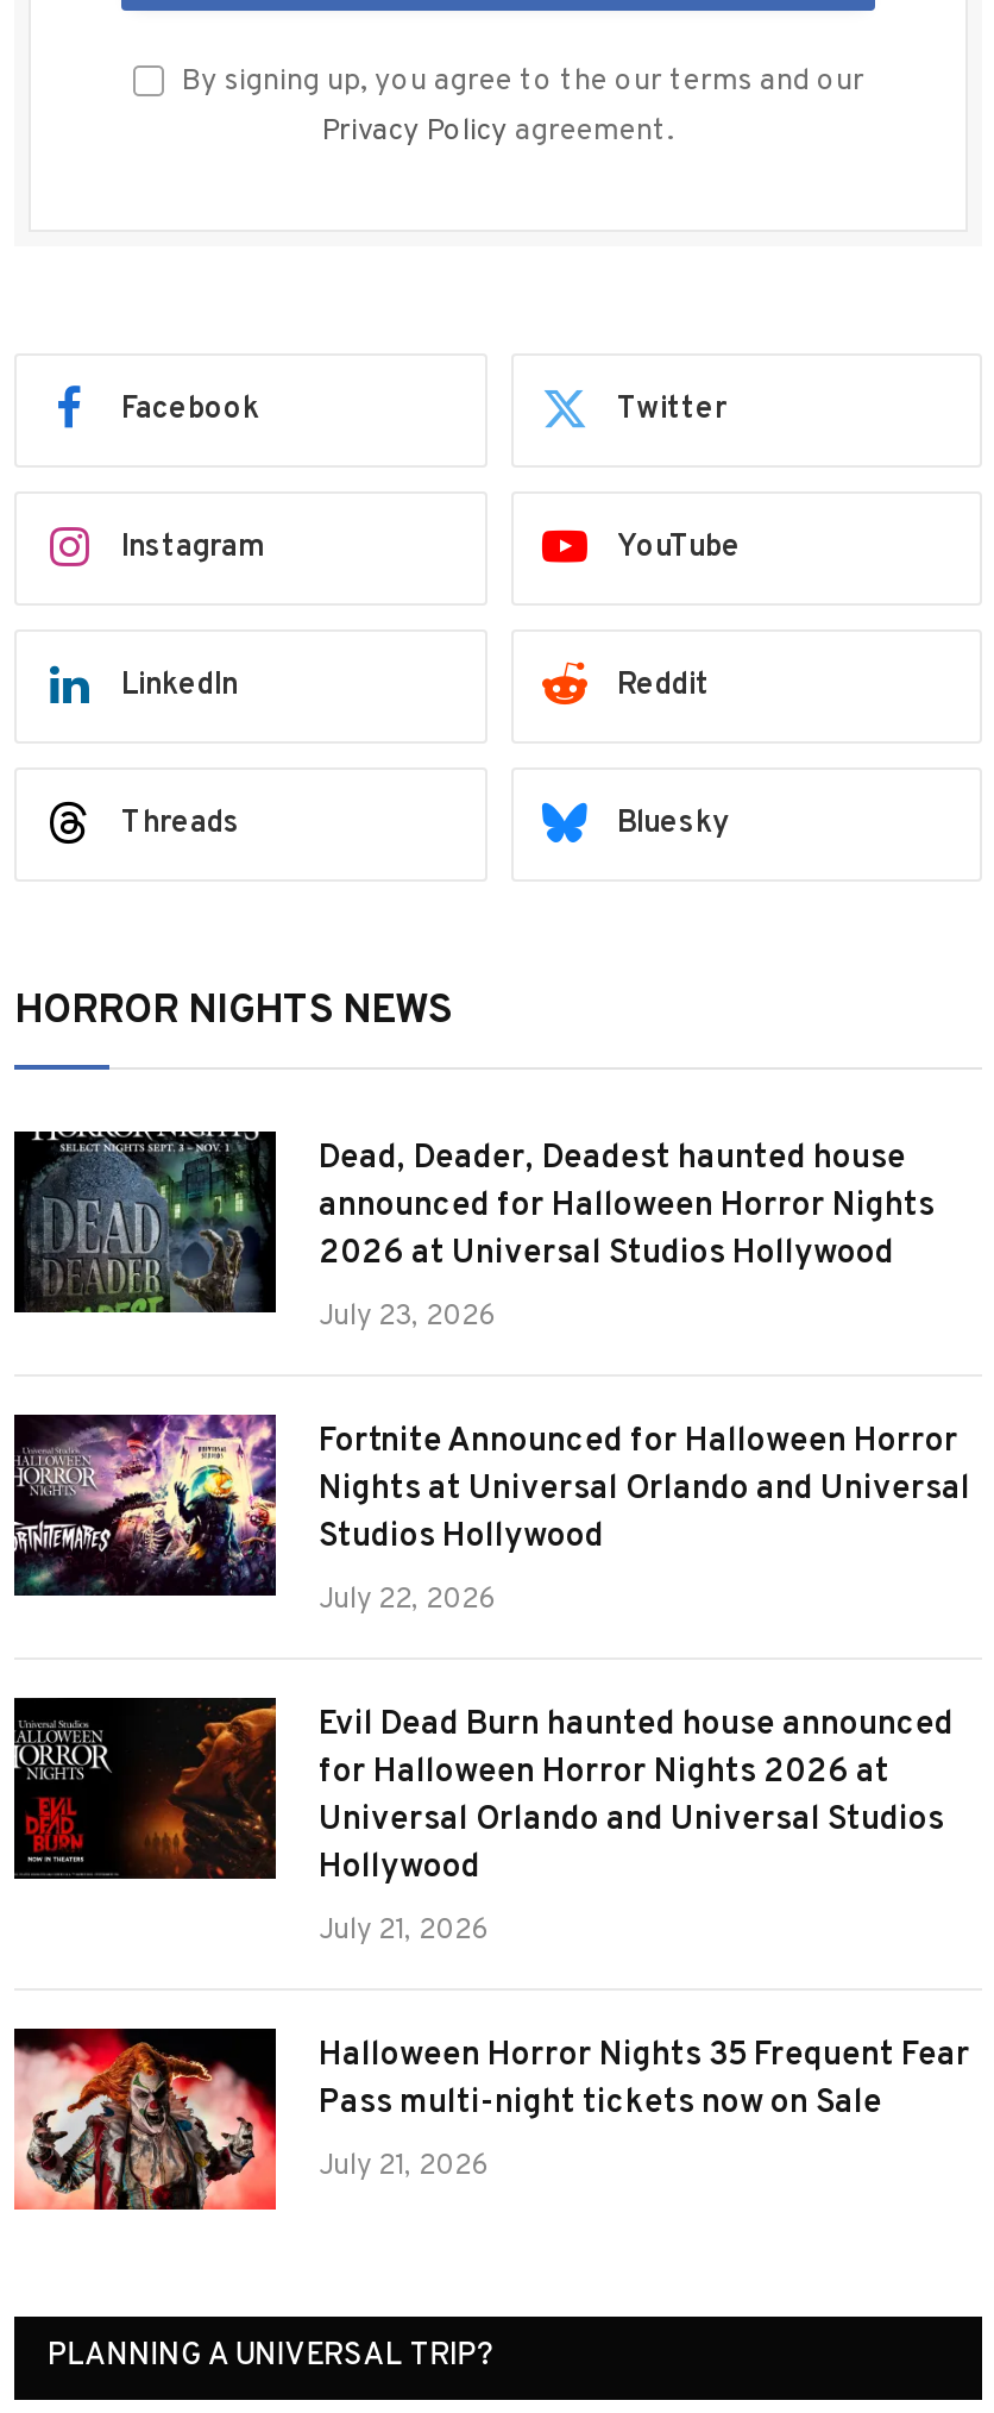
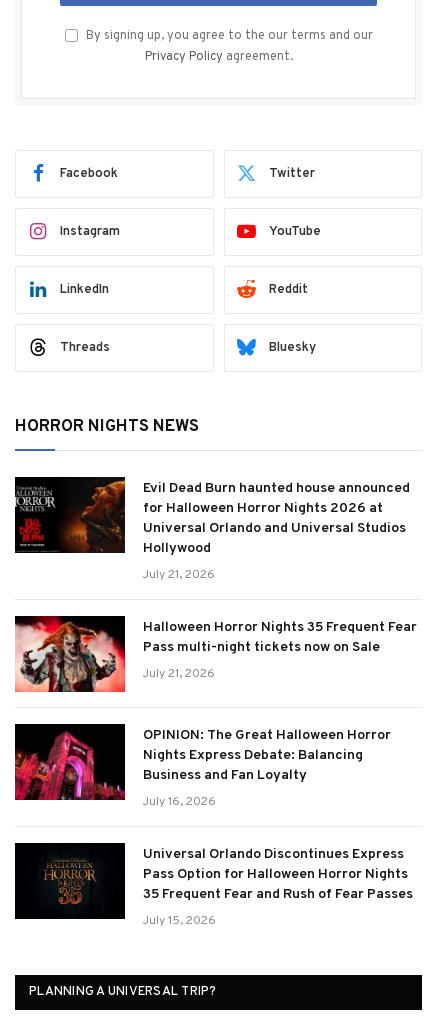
- [image]
- Dead, Deader, Deadest haunted house
- announced for Halloween Horror Nights
- 2026 at Universal Studios Hollywood
- July 23, 2026
- Fortnite Announced for Halloween Horror
- Nights at Universal Orlando and Universal
- Studios Hollywood
- July 22, 2026

- [image]

moved up: [image] | Evil Dead Burn haunted house announced | for Halloween Horror Nights 2026 at | ... | Pass multi-night tickets now on Sale | July 21, 2026

+ [image]
+ OPINION: The Great Halloween Horror
+ Nights Express Debate: Balancing
+ Business and Fan Loyalty
+ July 16, 2026
+ Universal Orlando Discontinues Express
+ Pass Option for Halloween Horror Nights
+ 35 Frequent Fear and Rush of Fear Passes
+ July 15, 2026

+ [image]
